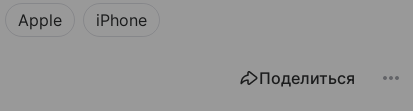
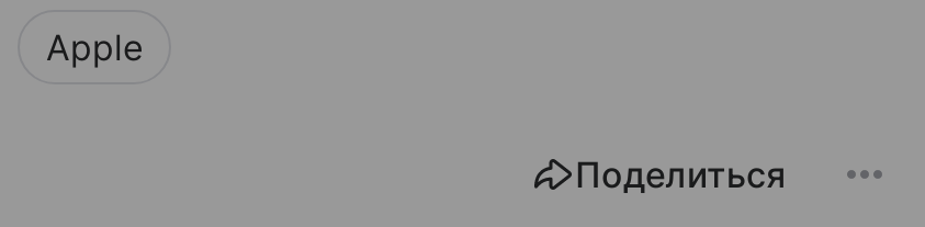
- iPhone
